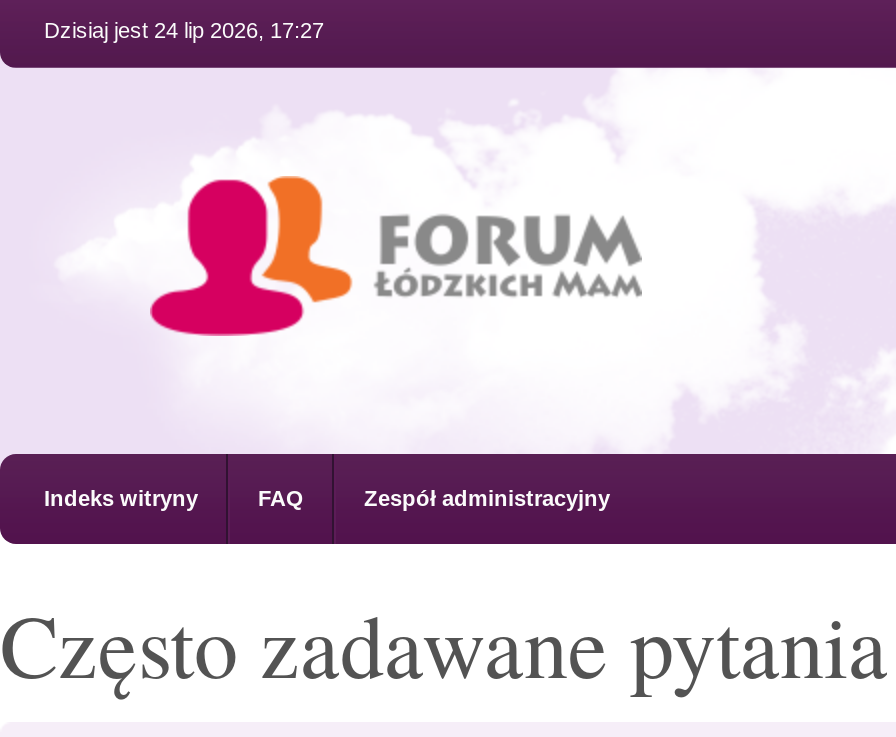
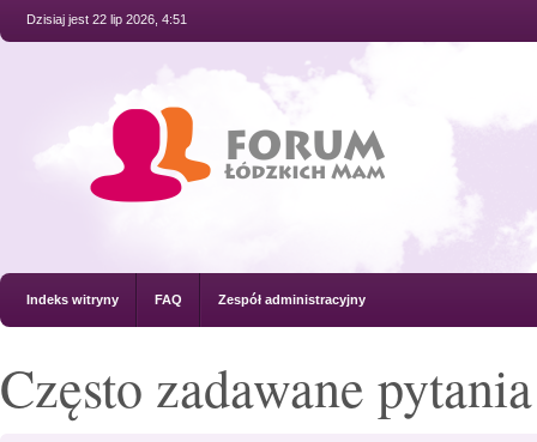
- Dzisiaj jest 24 lip 2026, 17:27
+ Dzisiaj jest 22 lip 2026, 4:51
